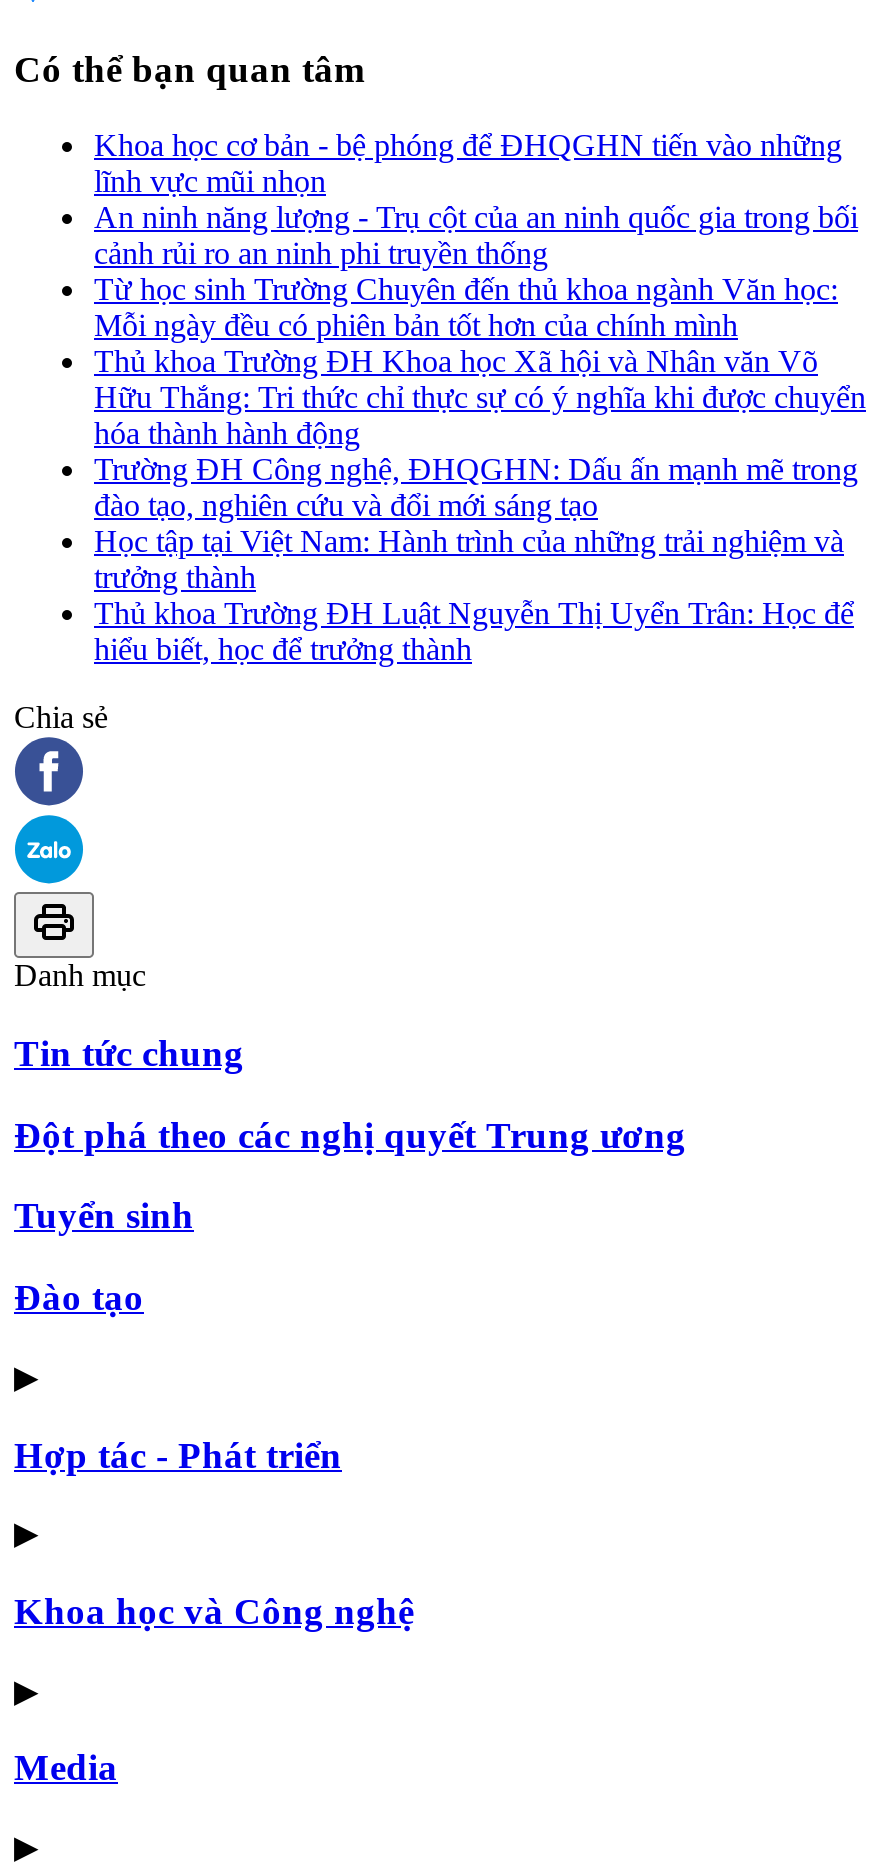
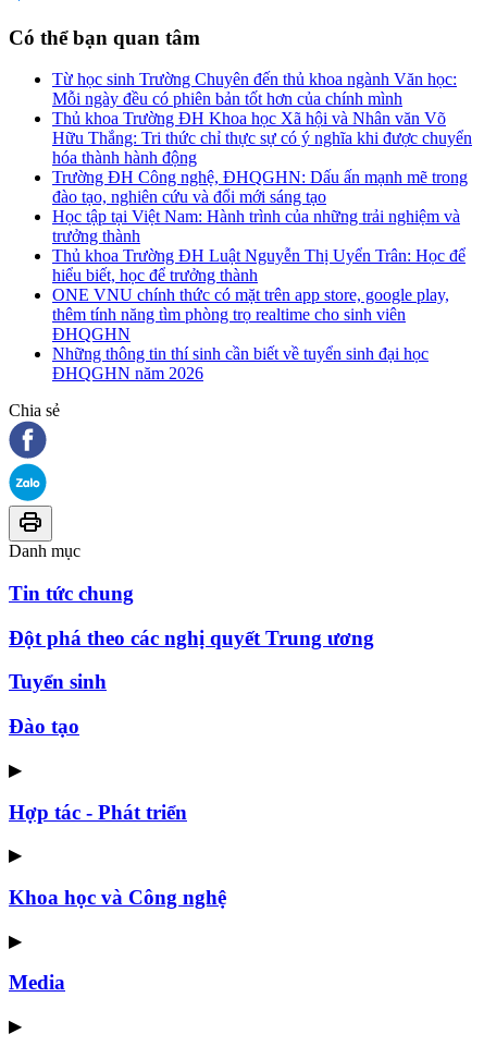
- Khoa học cơ bản - bệ phóng để ĐHQGHN tiến vào những
- lĩnh vực mũi nhọn
- An ninh năng lượng - Trụ cột của an ninh quốc gia trong bối
- cảnh rủi ro an ninh phi truyền thống

moved up: Từ học sinh Trường Chuyên đến thủ khoa ngành Văn học: | Mỗi ngày đều có phiên bản tốt hơn của chính mình | Thủ khoa Trường ĐH Khoa học Xã hội và Nhân văn Võ | ... | Thủ khoa Trường ĐH Luật Nguyễn Thị Uyển Trân: Học để | hiểu biết, học để trưởng thành

+ ONE VNU chính thức có mặt trên app store, google play,
+ thêm tính năng tìm phòng trọ realtime cho sinh viên
+ ĐHQGHN
+ Những thông tin thí sinh cần biết về tuyển sinh đại học
+ ĐHQGHN năm 2026
